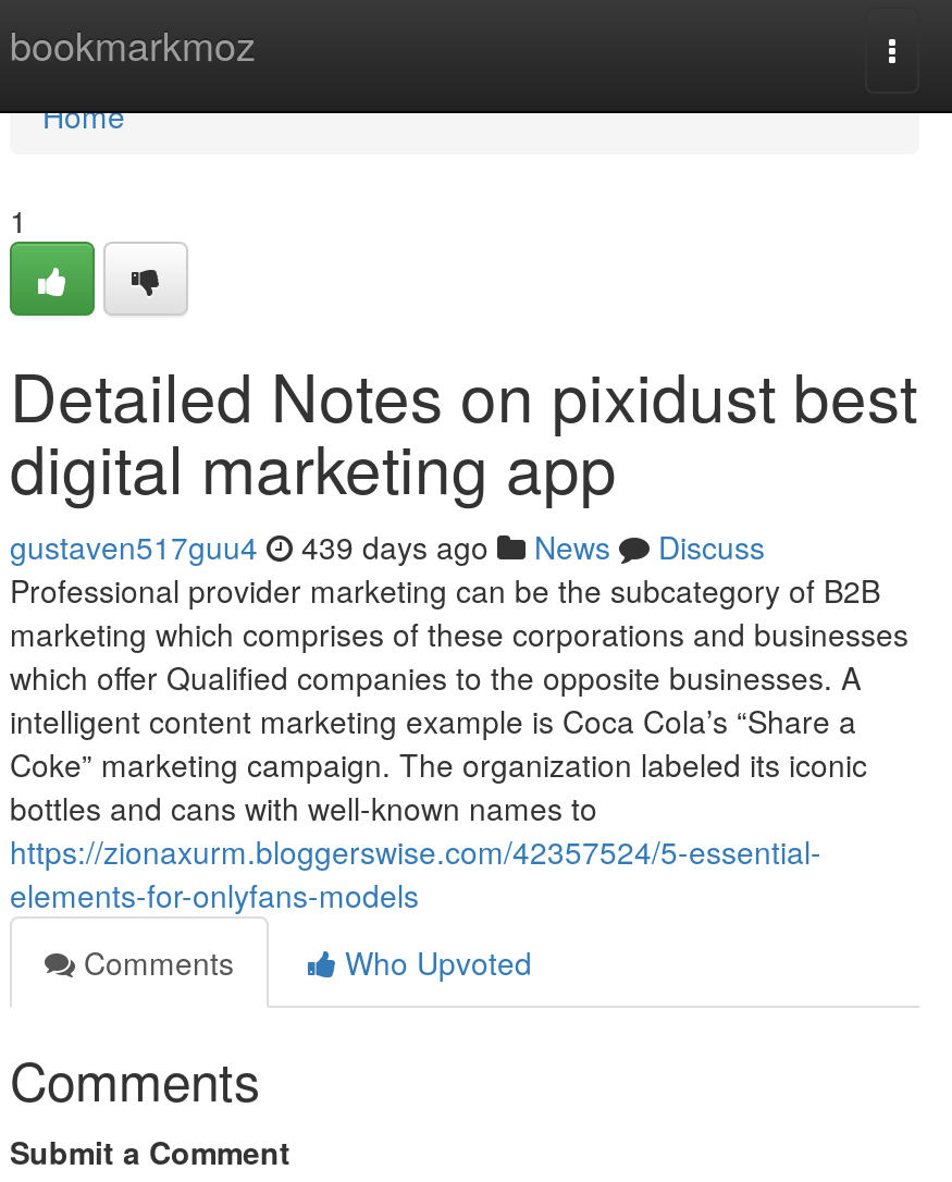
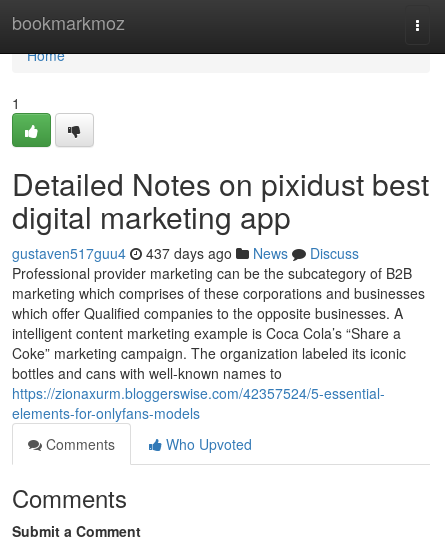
- gustaven517guu4 439 days ago News Discuss
+ gustaven517guu4 437 days ago News Discuss
